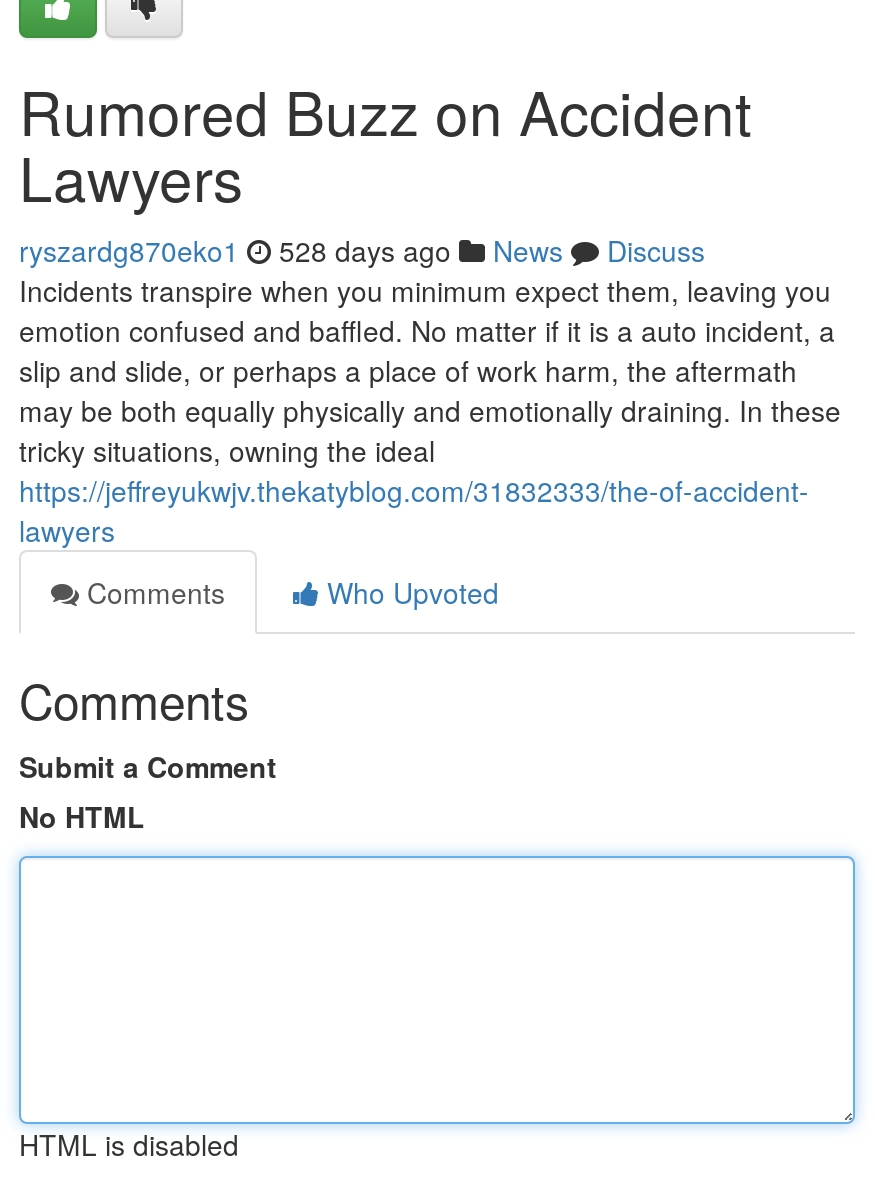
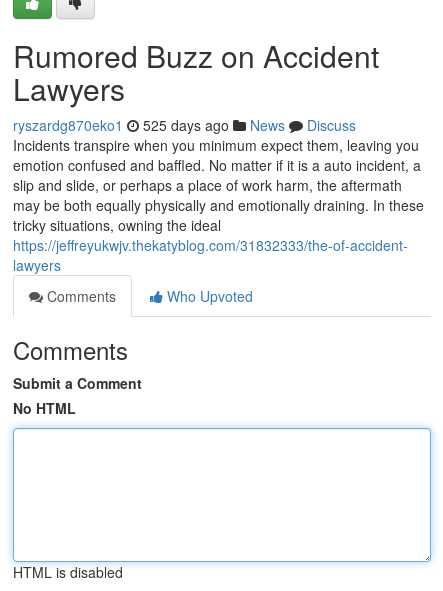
- ryszardg870eko1 528 days ago News Discuss
+ ryszardg870eko1 525 days ago News Discuss
